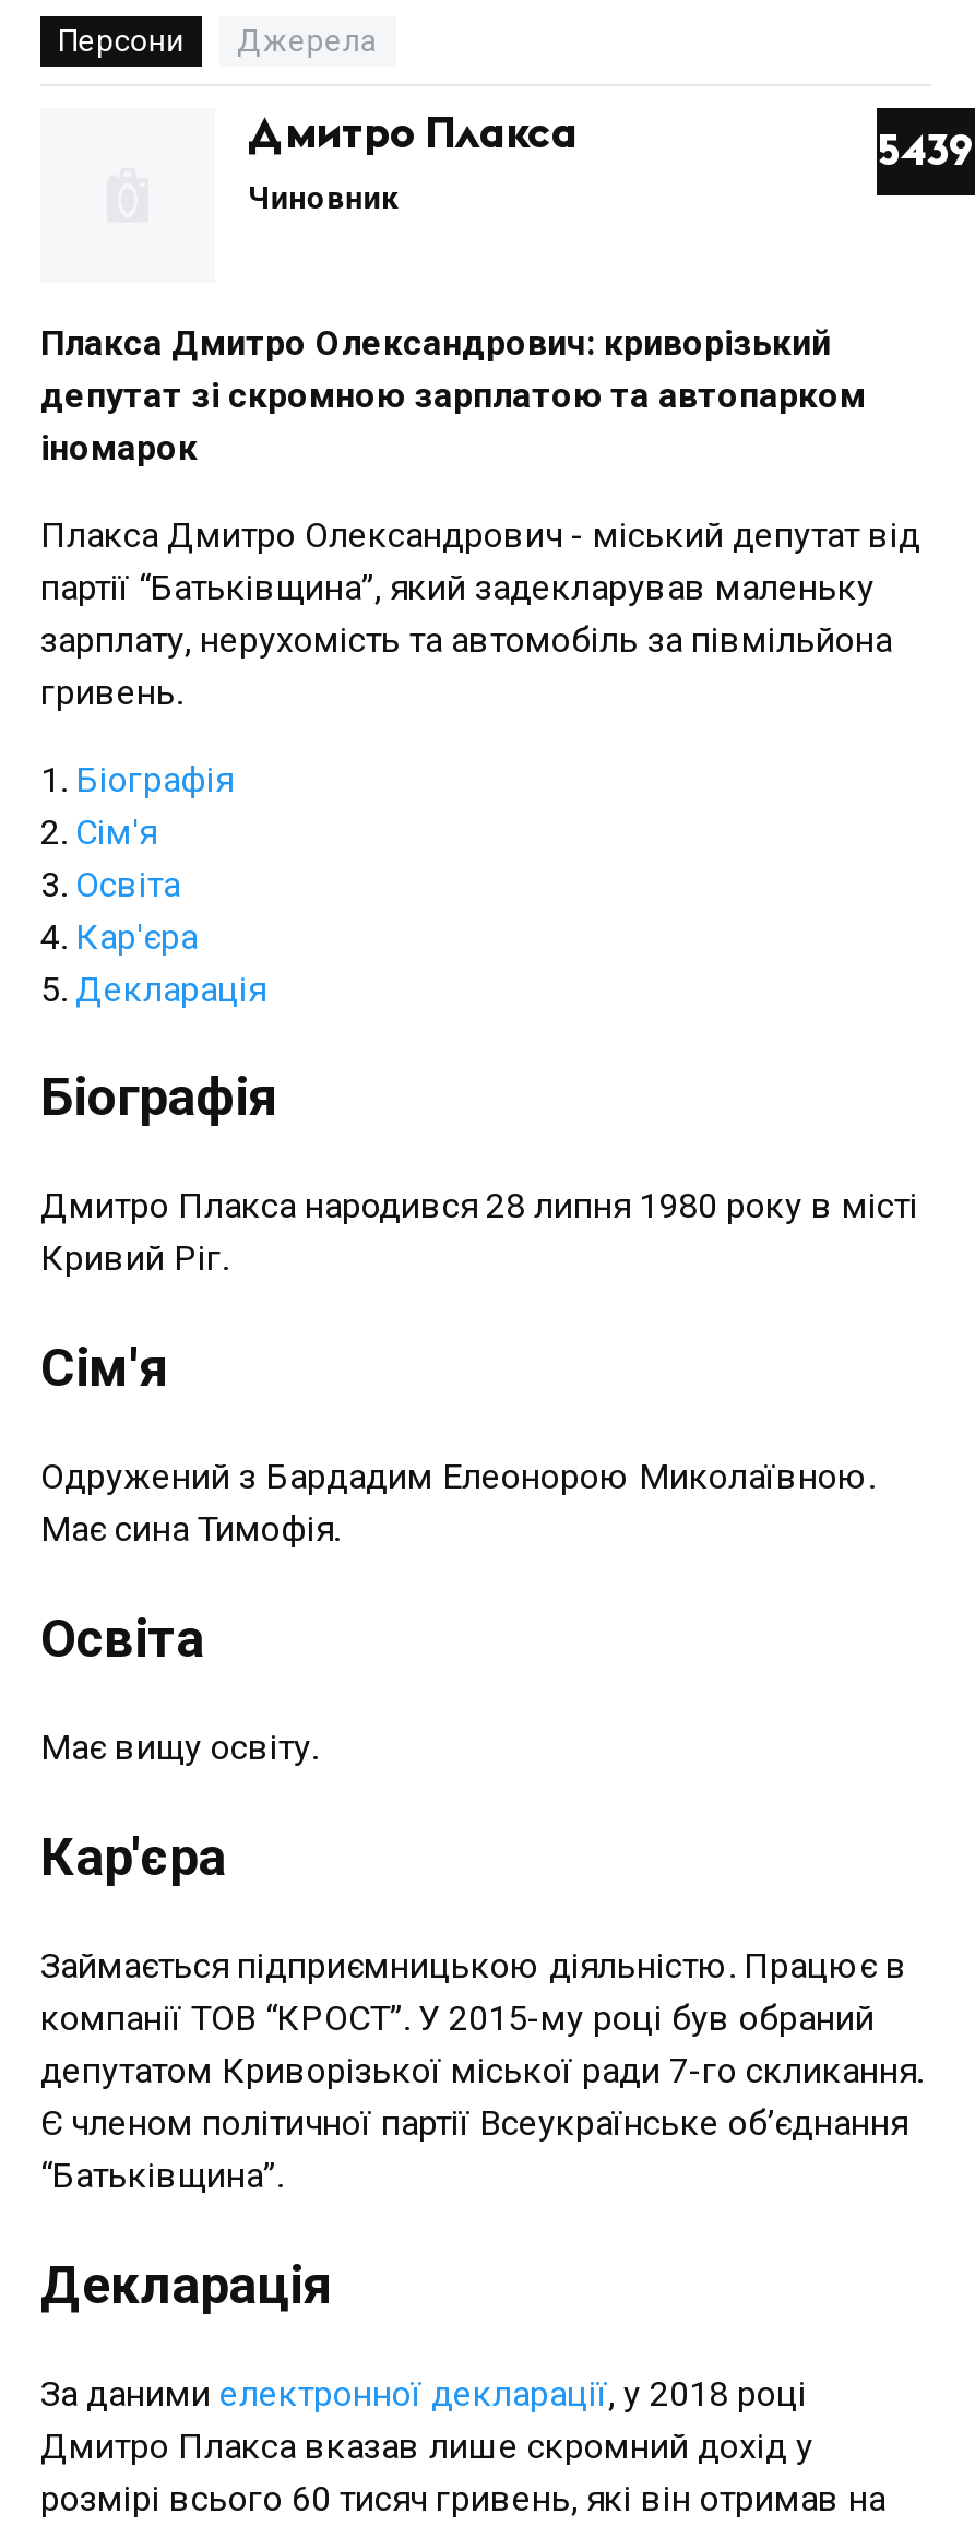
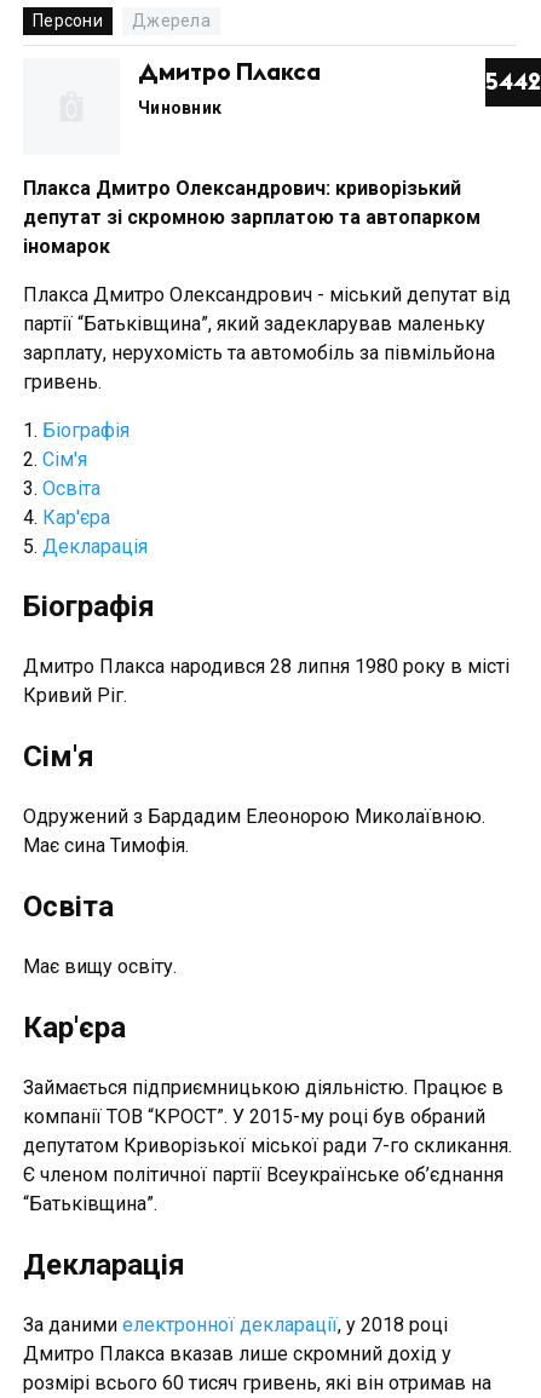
- 5439
+ 5442
